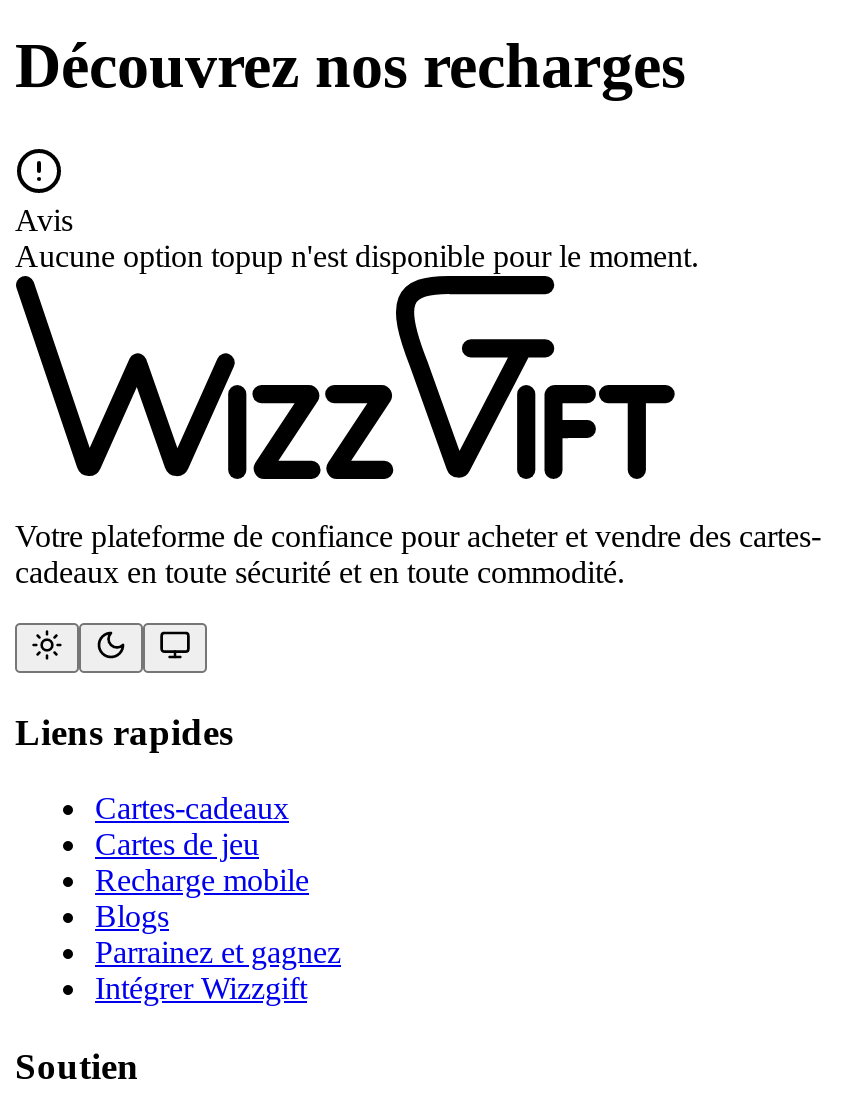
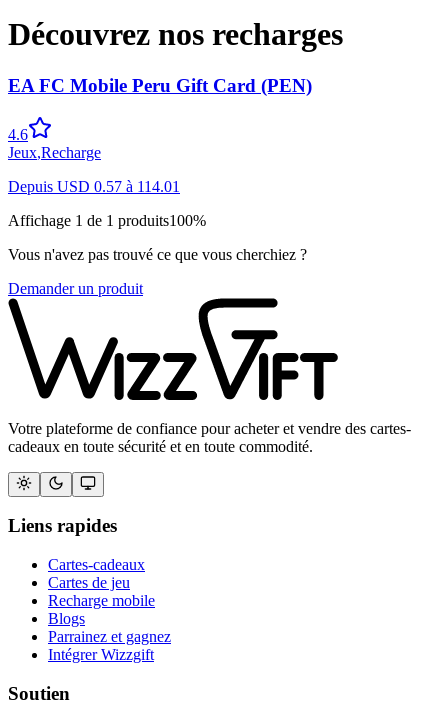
- Avis
- Aucune option topup n'est disponible pour le moment.
+ EA FC Mobile Peru Gift Card (PEN)
+ 4.6
+ Jeux,Recharge
+ Depuis USD 0.57 à 114.01
+ Affichage 1 de 1 produits100%
+ Vous n'avez pas trouvé ce que vous cherchiez ?
+ Demander un produit
